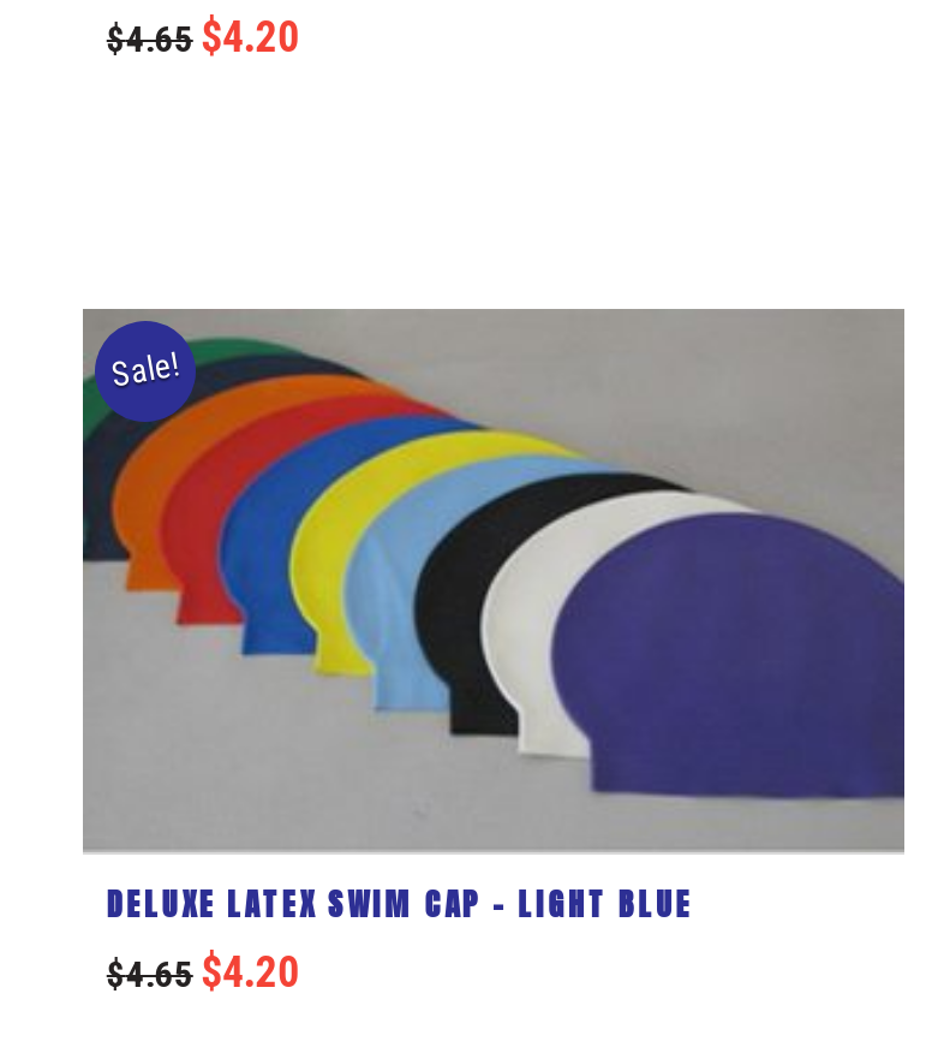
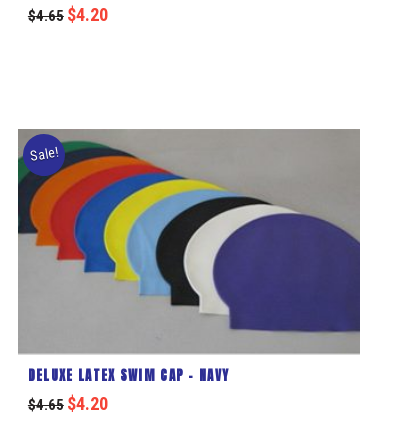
- DELUXE LATEX SWIM CAP – LIGHT BLUE
+ DELUXE LATEX SWIM CAP – NAVY
